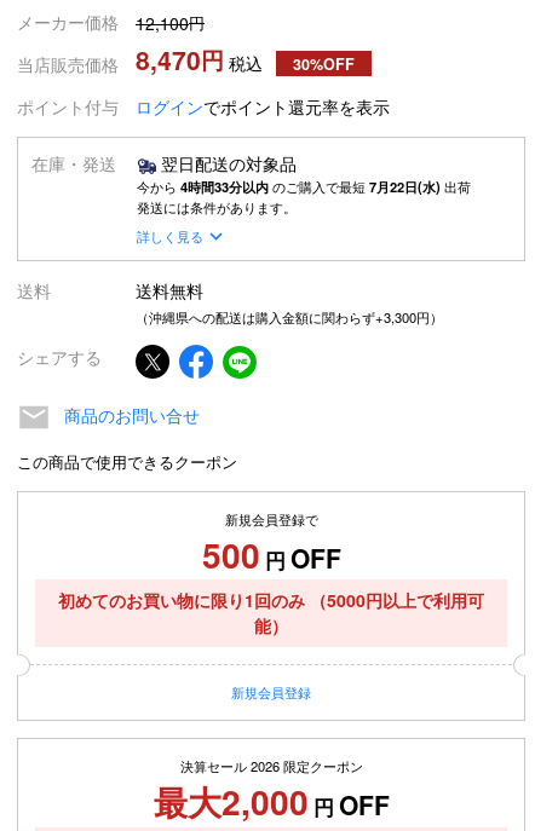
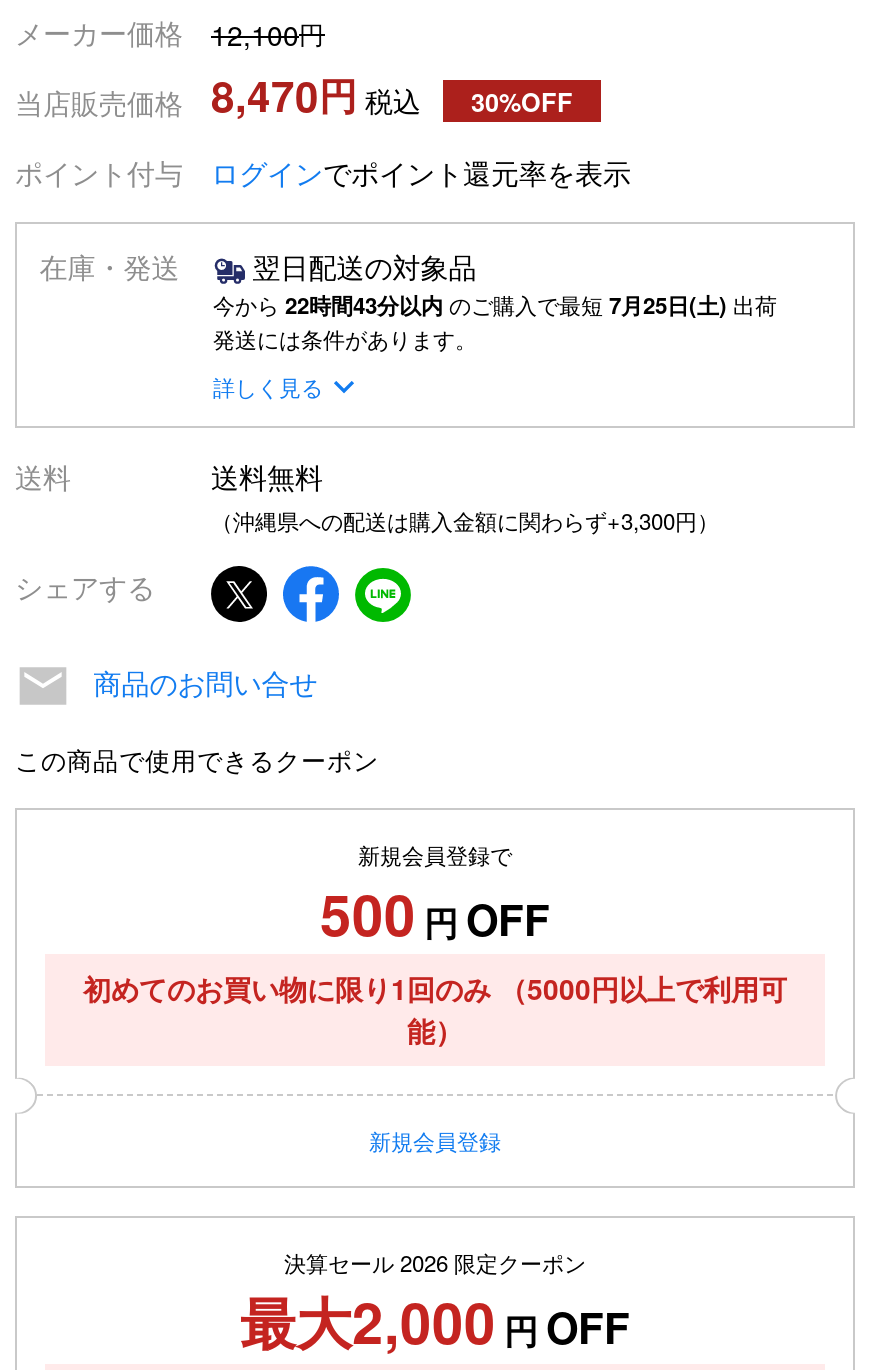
- 今から 4時間33分以内 のご購入で最短 7月22日(水) 出荷
+ 今から 22時間43分以内 のご購入で最短 7月25日(土) 出荷
